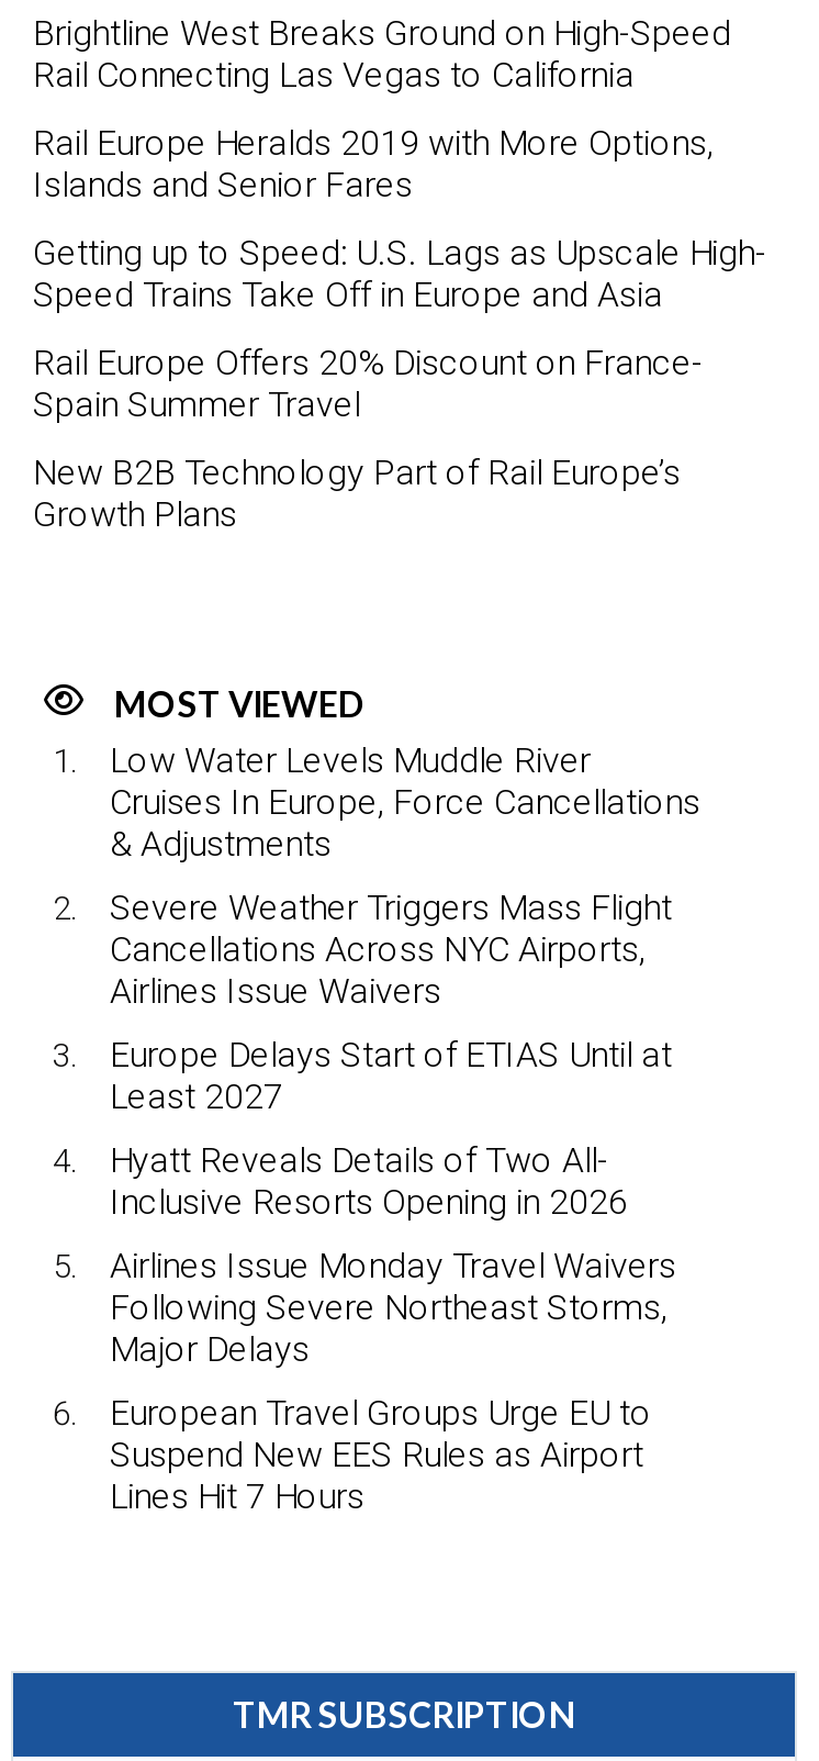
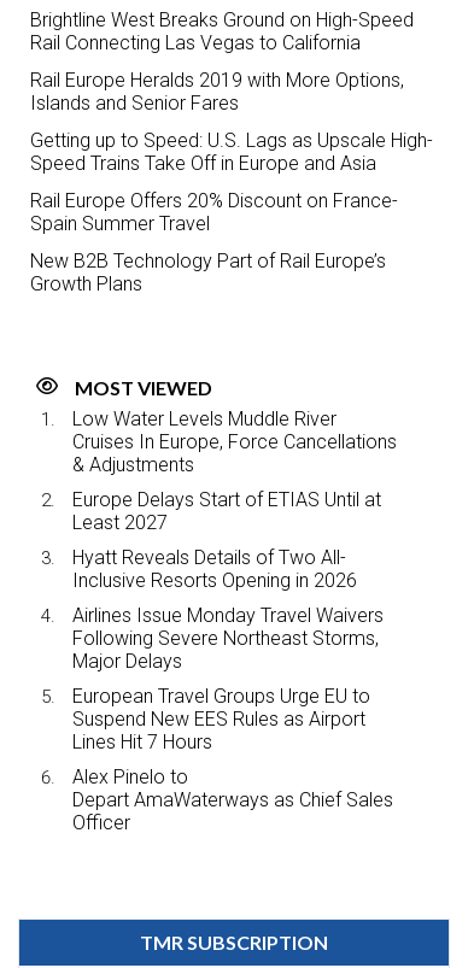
- Severe Weather Triggers Mass Flight
- Cancellations Across NYC Airports,
- Airlines Issue Waivers

moved up: Europe Delays Start of ETIAS Until at | Least 2027 | Hyatt Reveals Details of Two All- | ... | Suspend New EES Rules as Airport | Lines Hit 7 Hours

+ Alex Pinelo to
+ Depart AmaWaterways as Chief Sales
+ Officer
